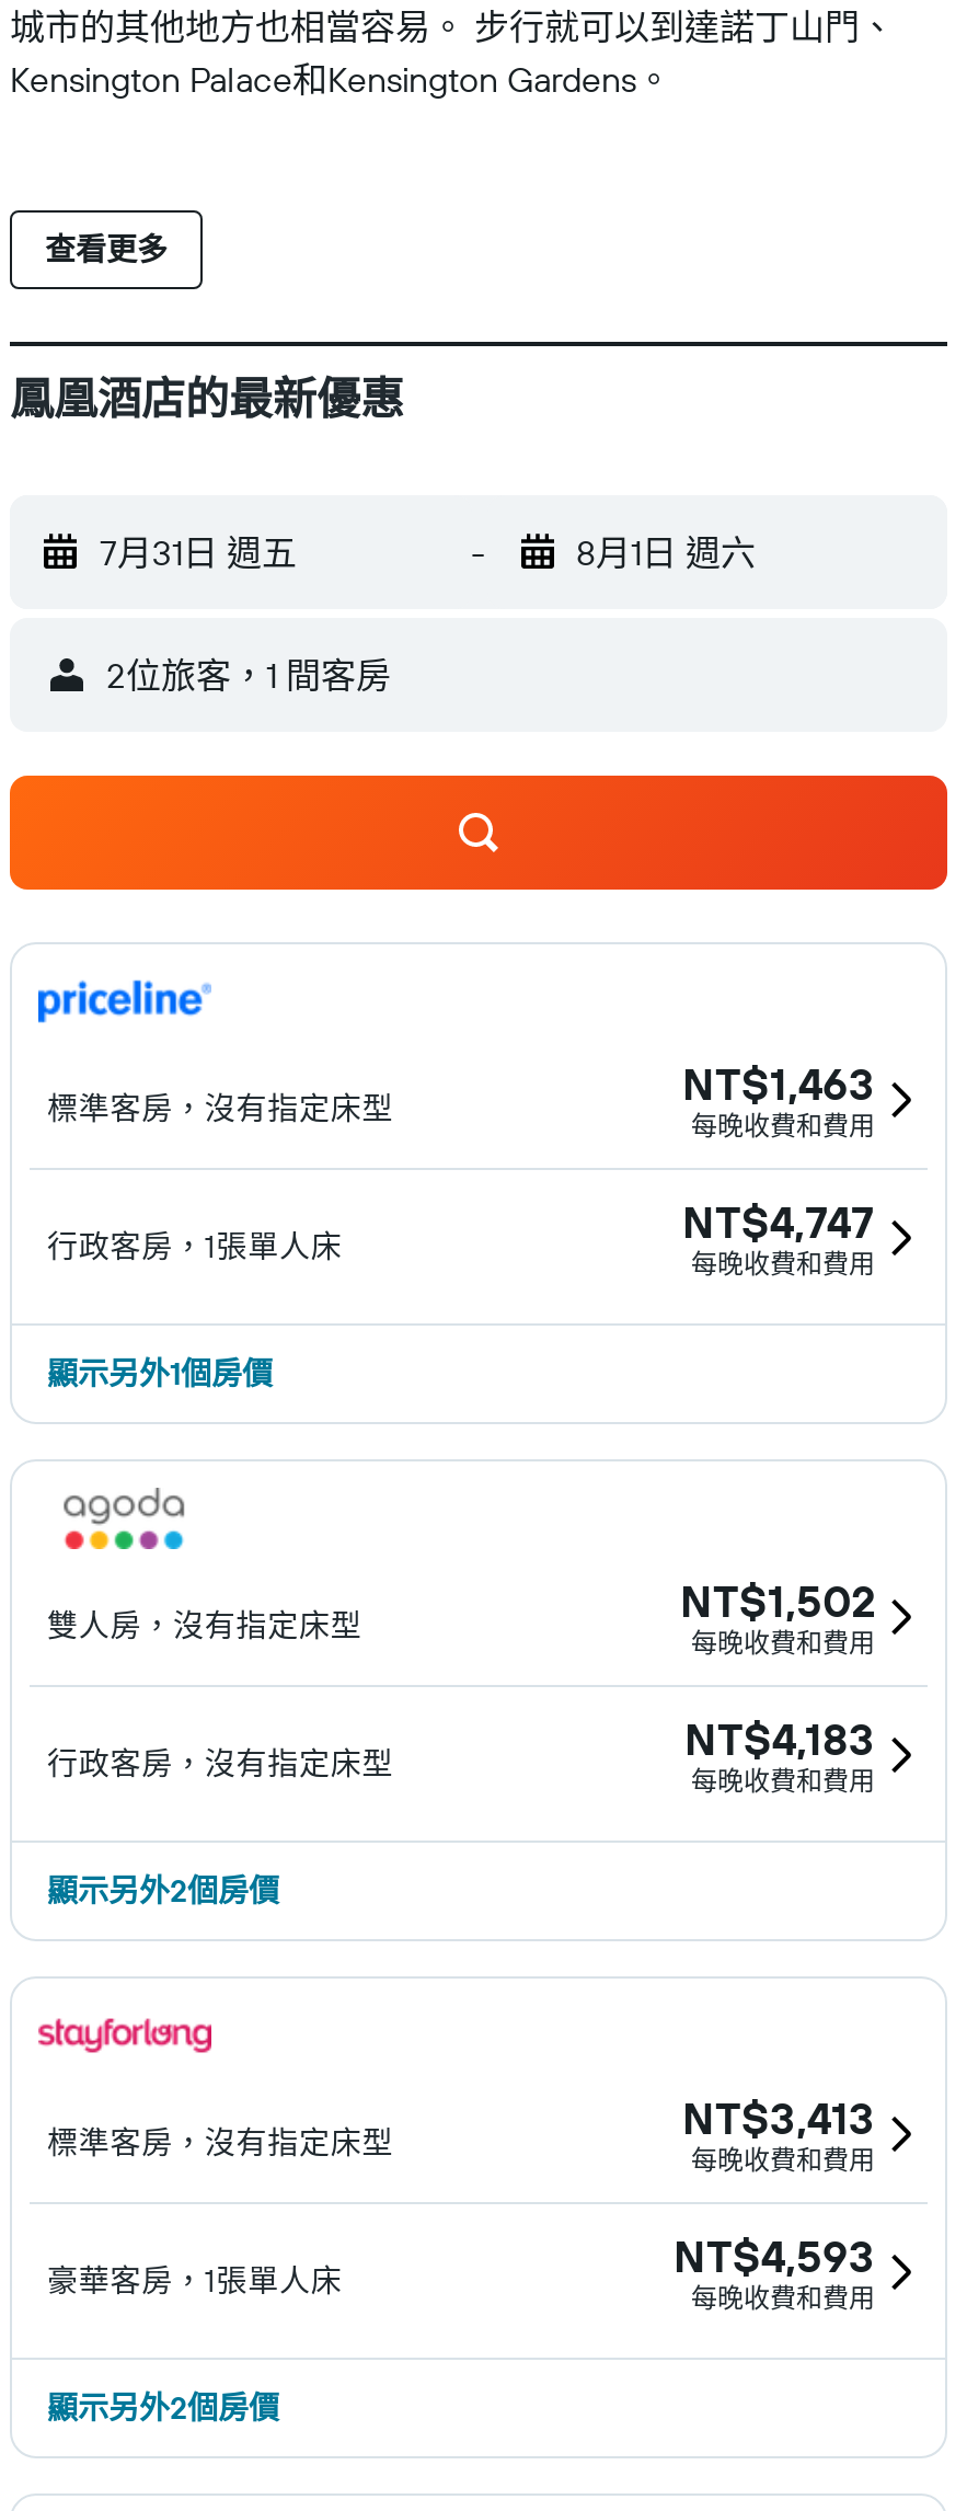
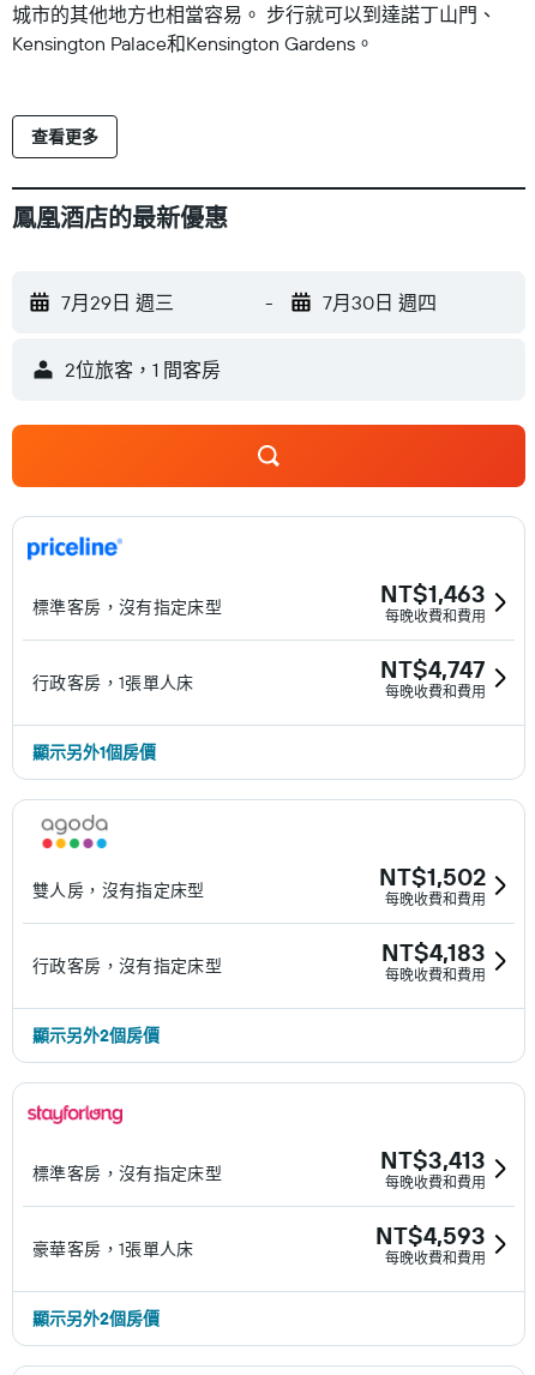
- 7月31日 週五
+ 7月29日 週三

- 8月1日 週六
+ 7月30日 週四
